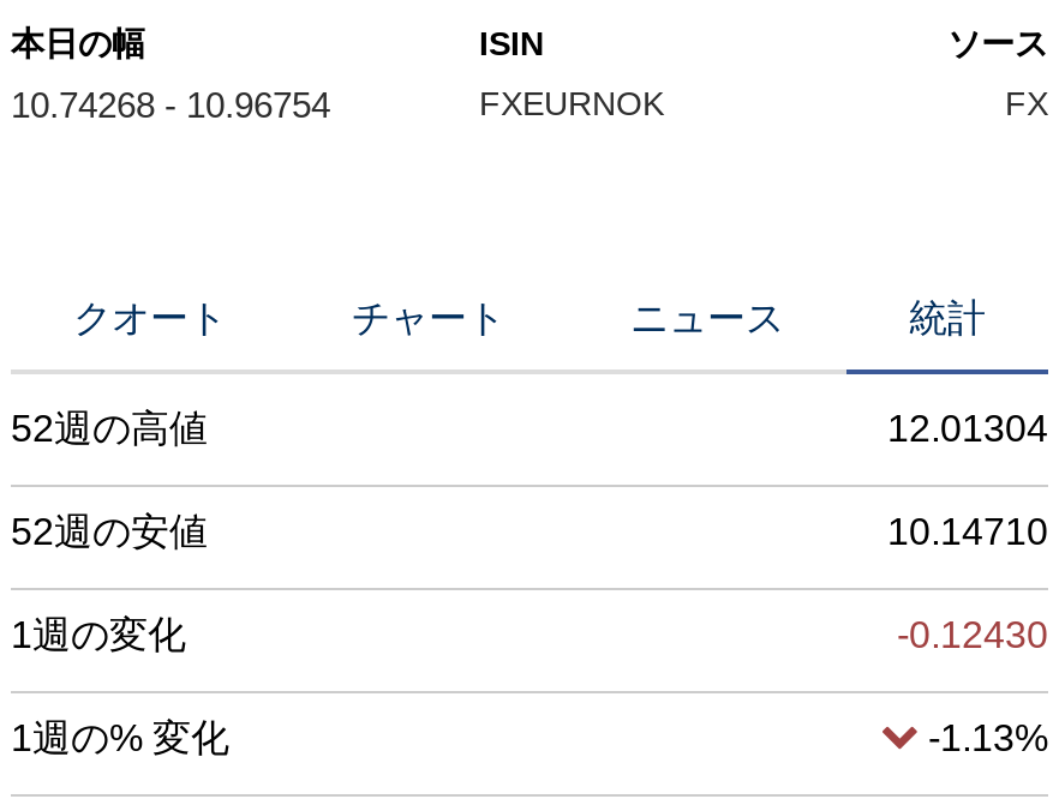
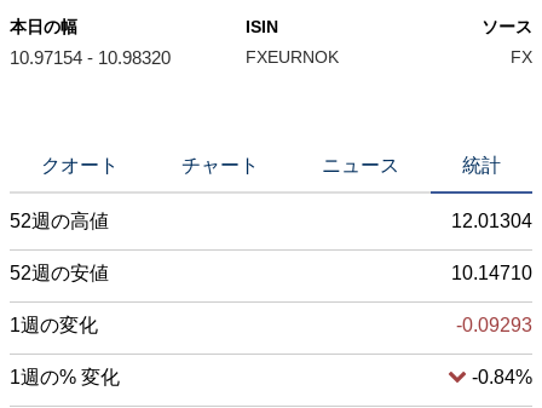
- 10.74268 - 10.96754
+ 10.97154 - 10.98320

- -0.12430
+ -0.09293

- -1.13%
+ -0.84%
